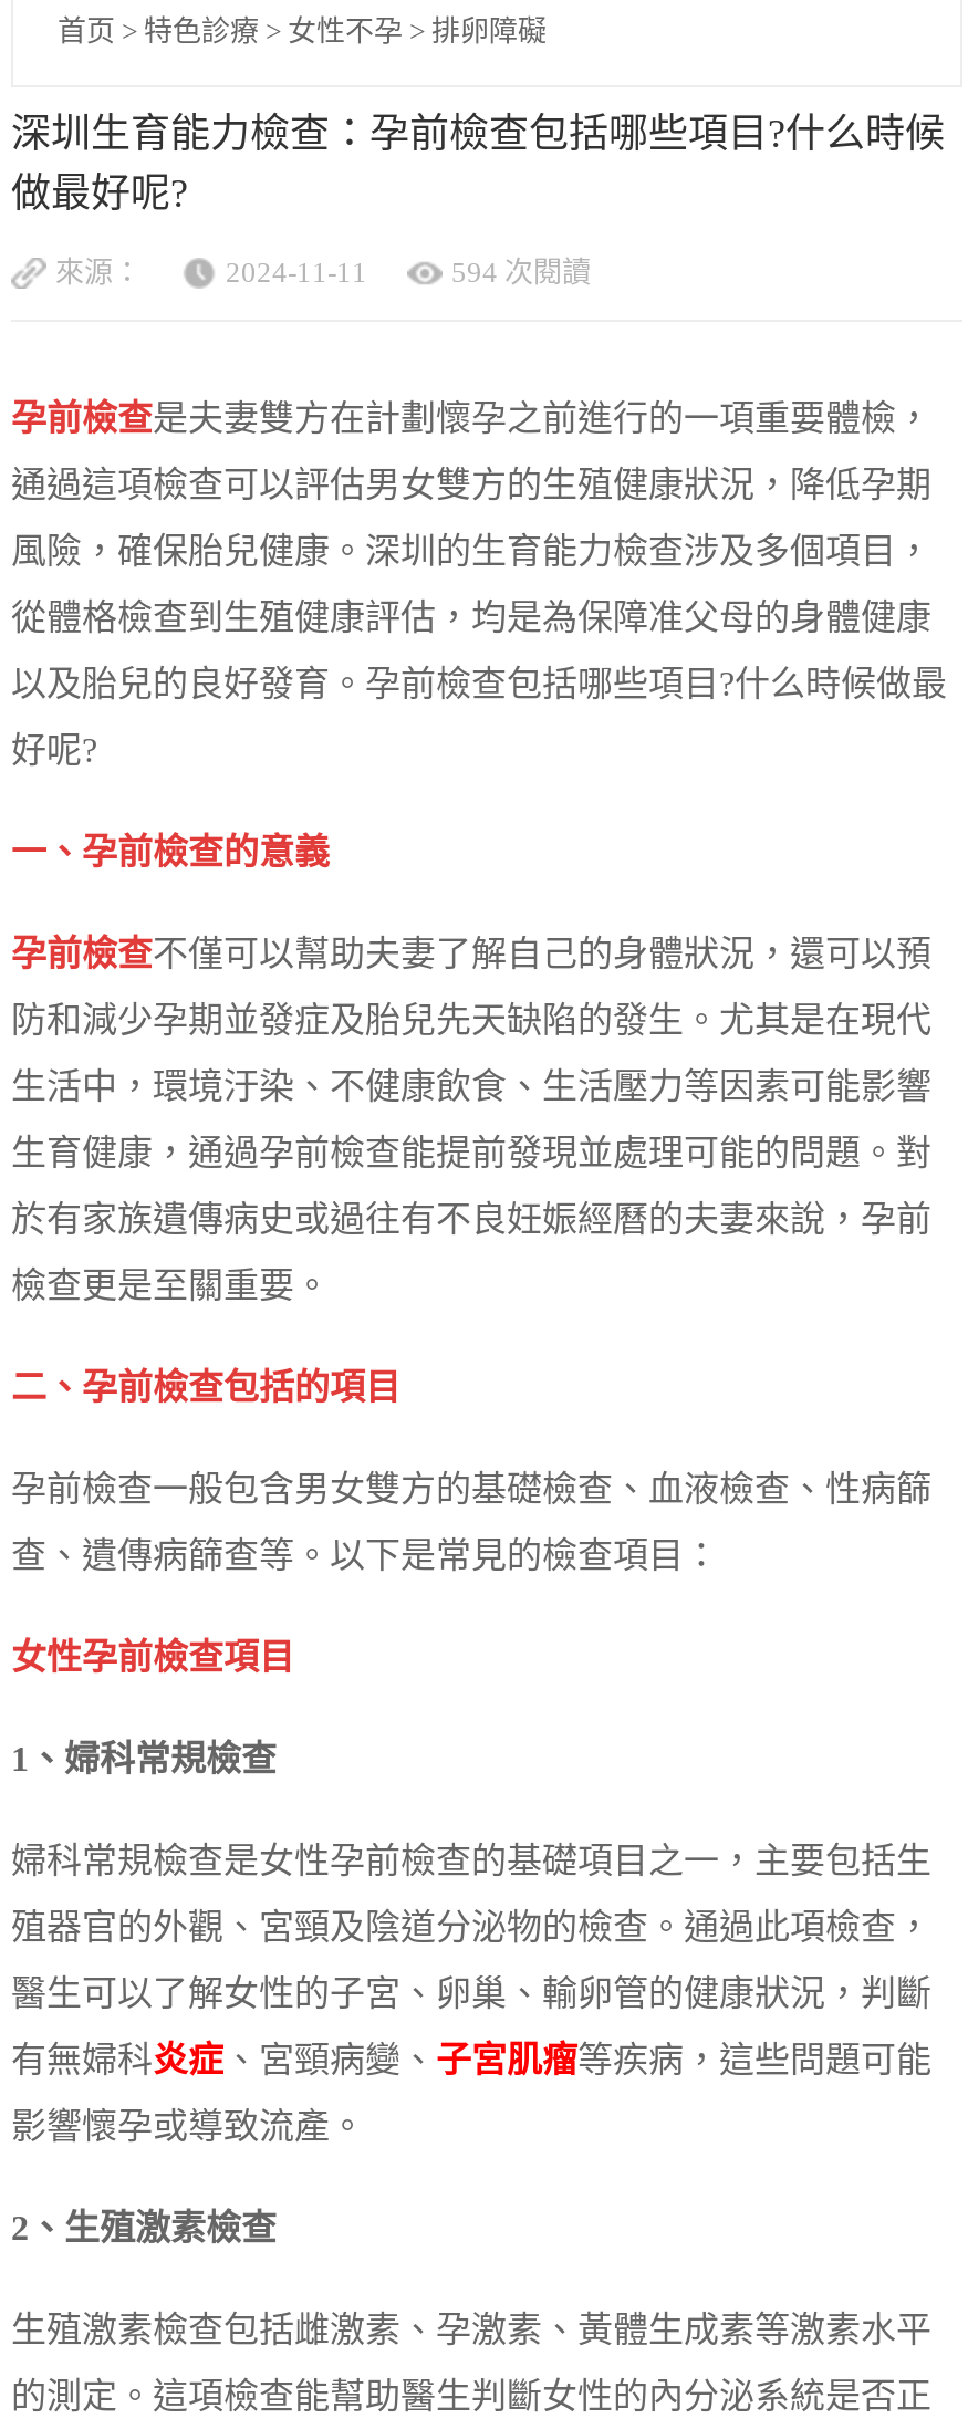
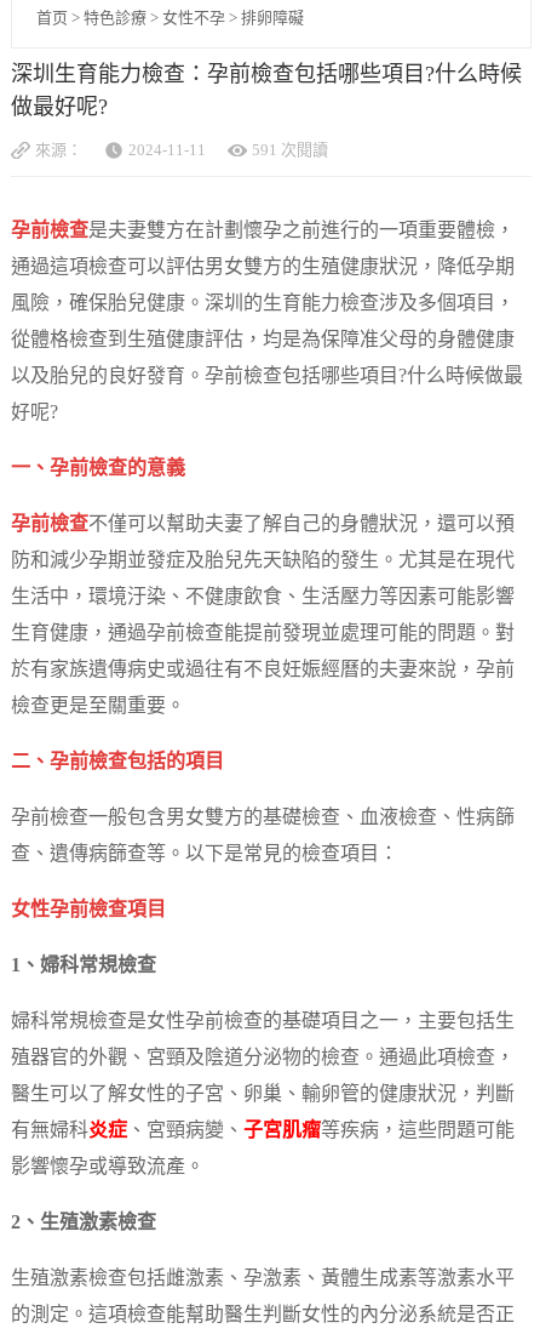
- 594 次閱讀
+ 591 次閱讀
